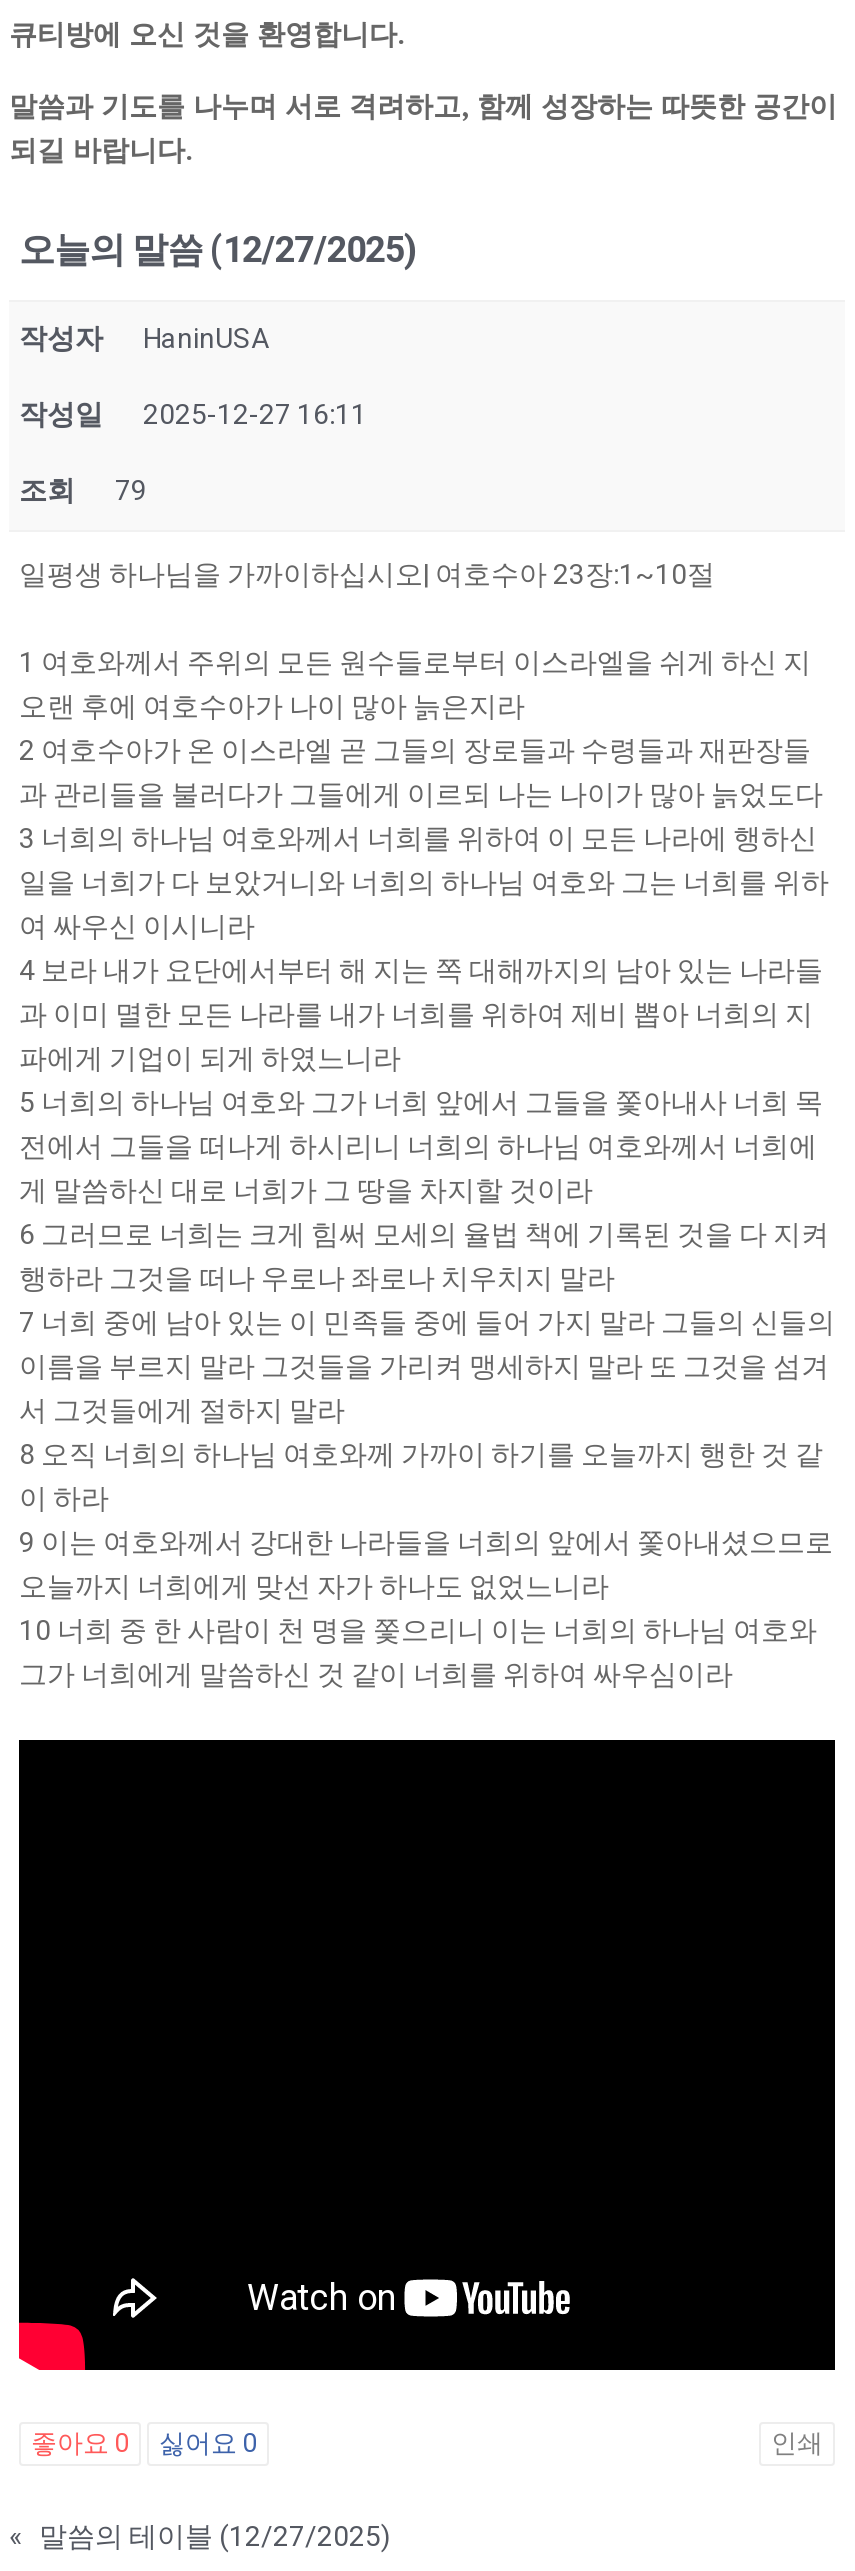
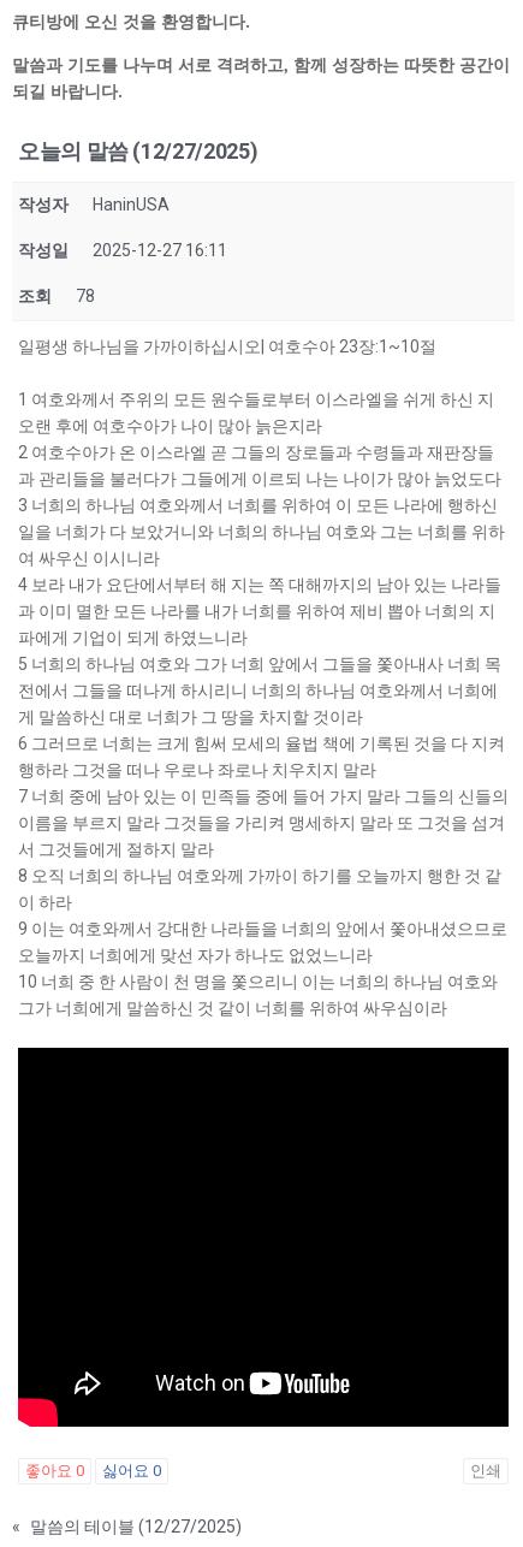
- 조회 79
+ 조회 78
